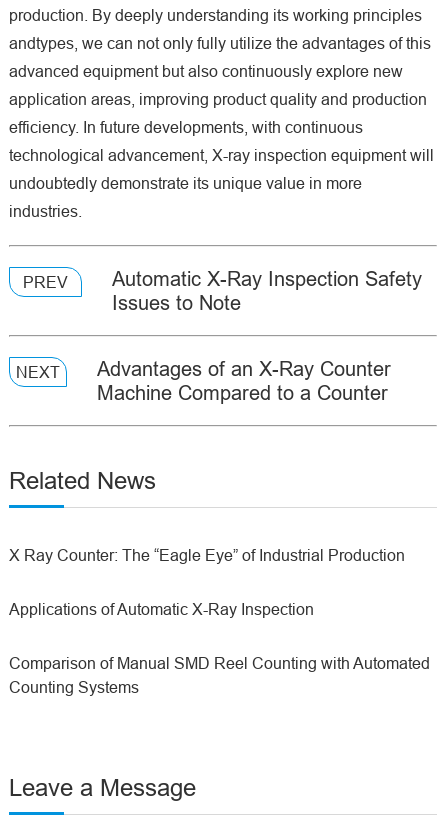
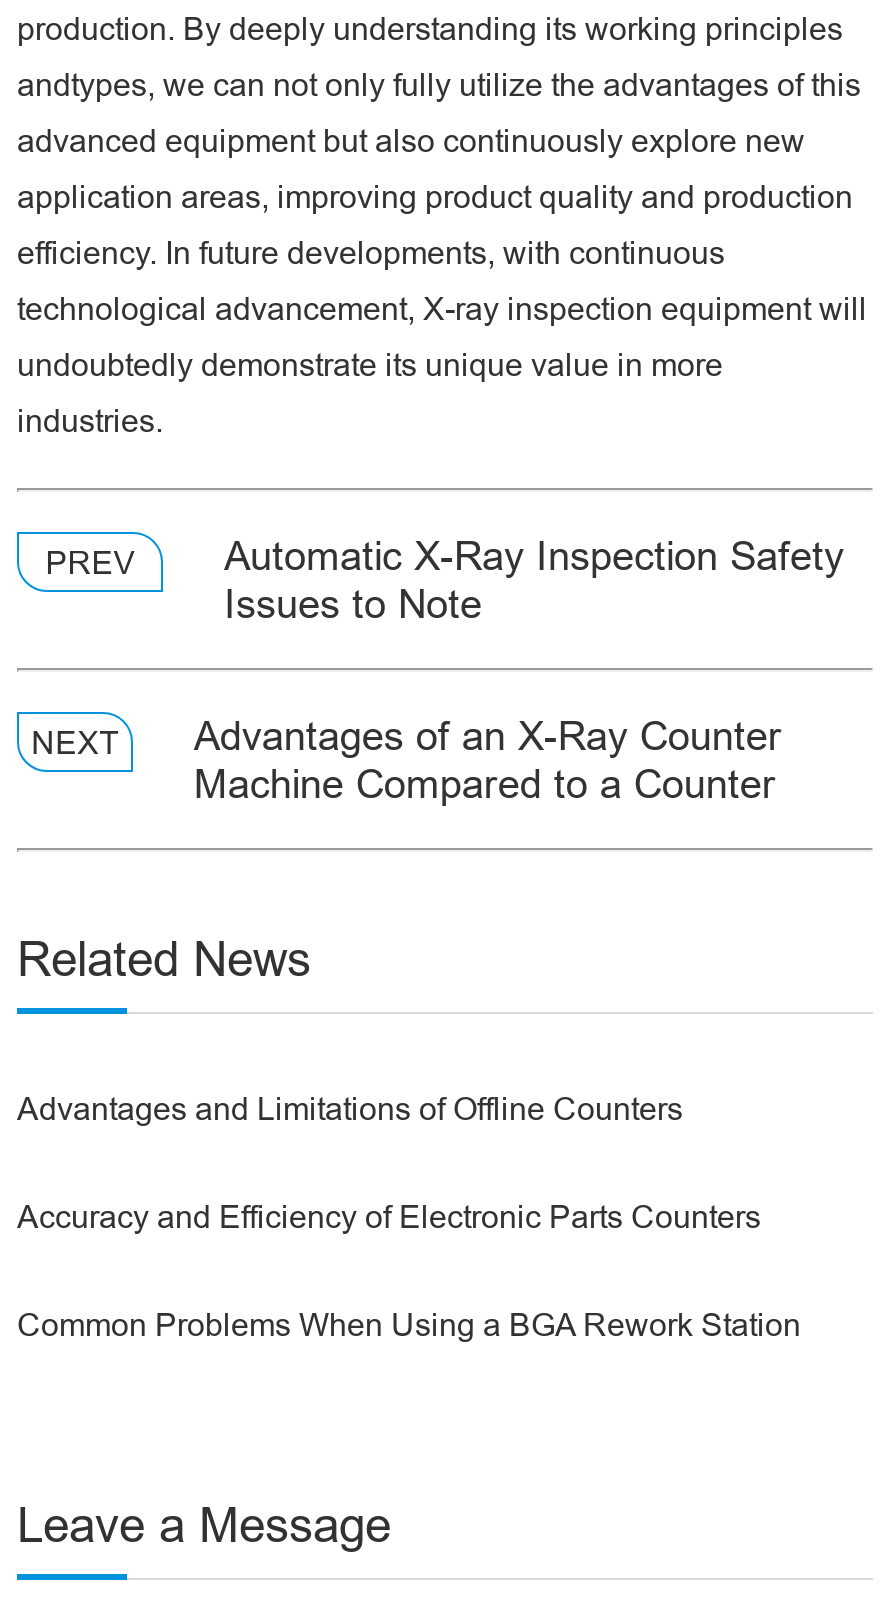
- X Ray Counter: The “Eagle Eye” of Industrial Production
+ Advantages and Limitations of Offline Counters

- Applications of Automatic X-Ray Inspection
+ Accuracy and Efficiency of Electronic Parts Counters

- Comparison of Manual SMD Reel Counting with Automated
- Counting Systems
+ Common Problems When Using a BGA Rework Station
